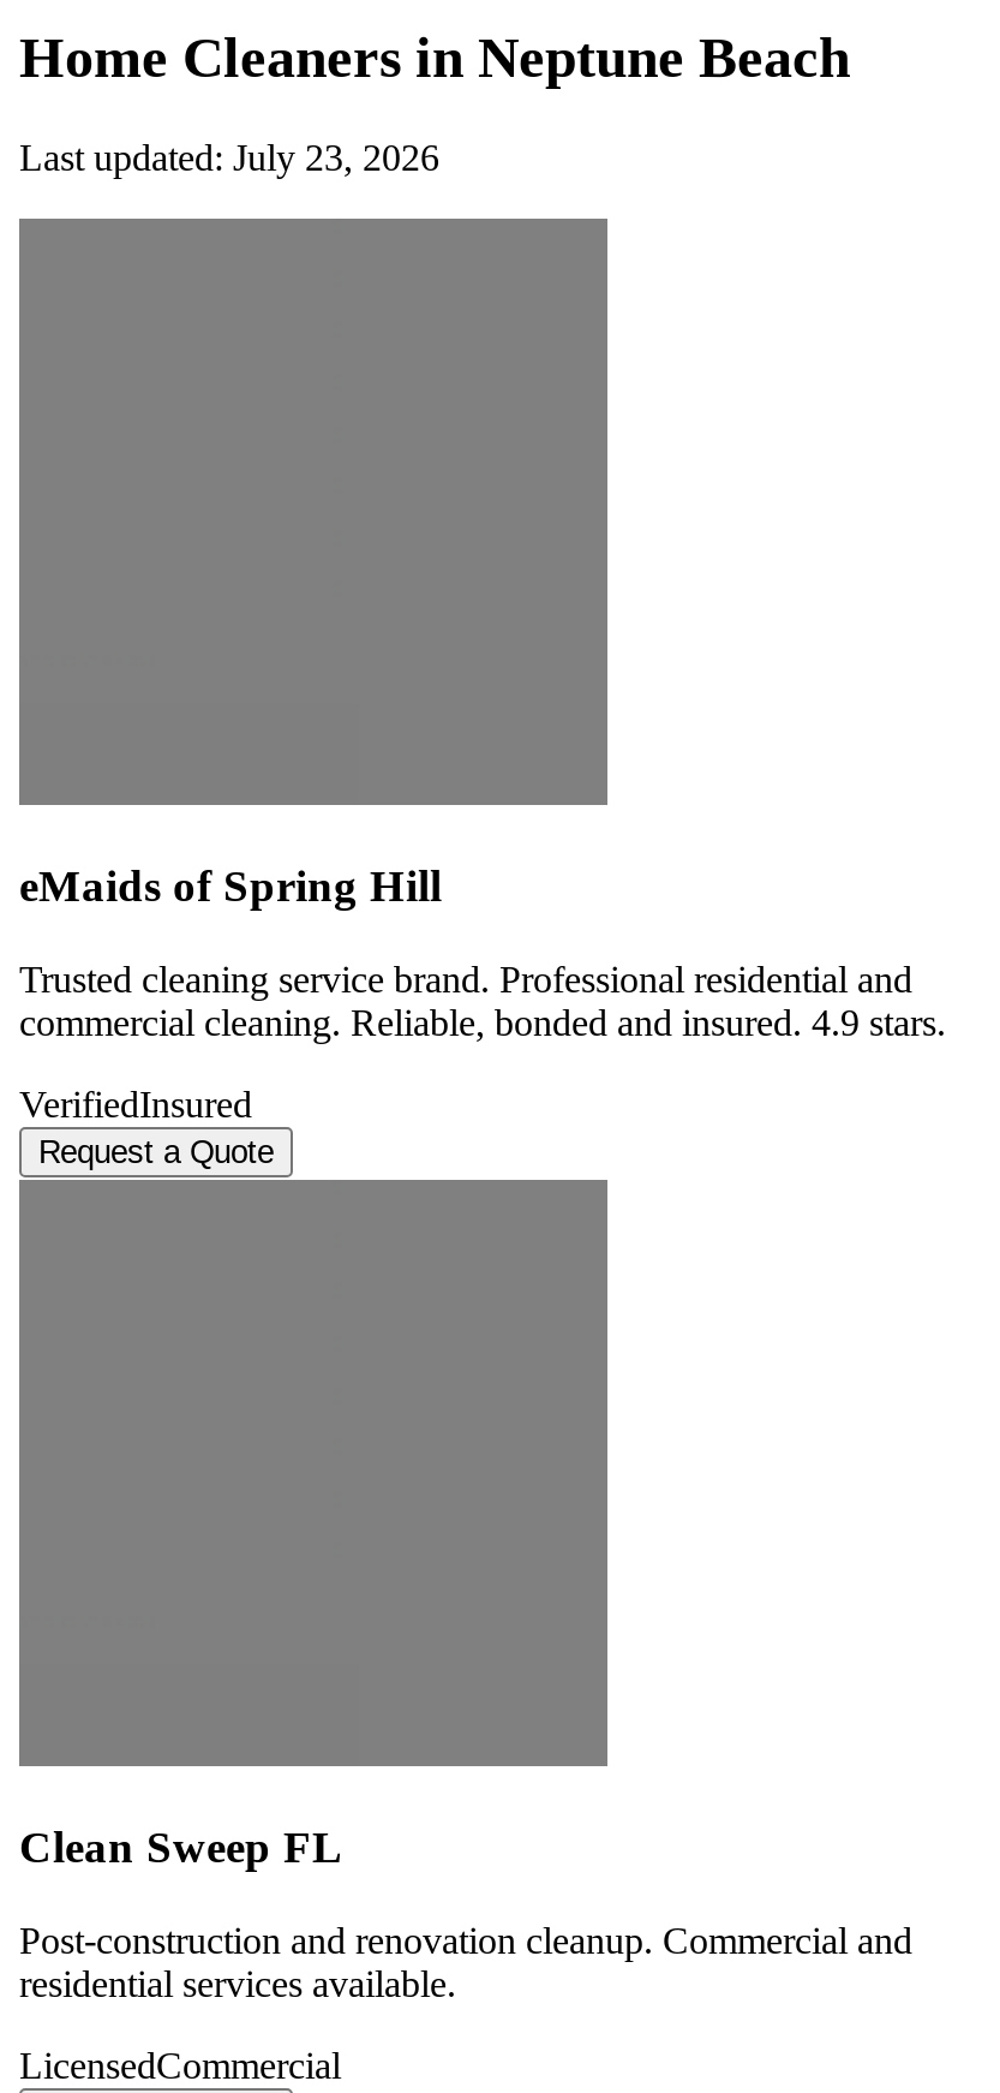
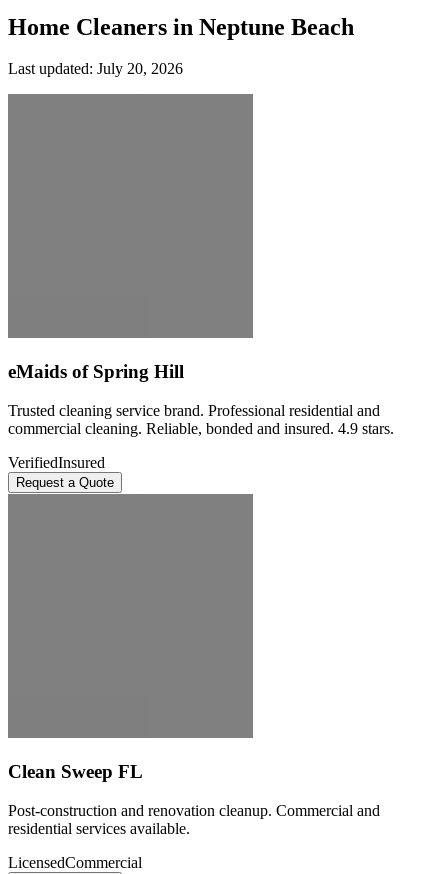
- Last updated: July 23, 2026
+ Last updated: July 20, 2026
